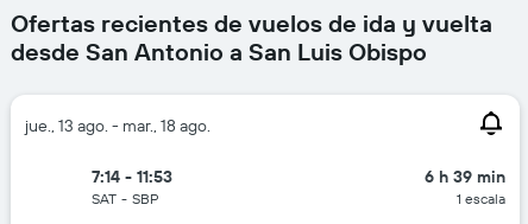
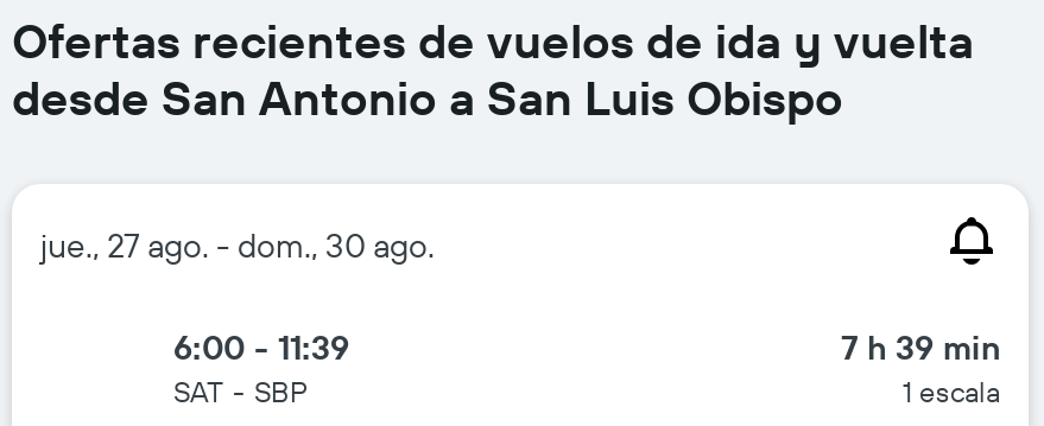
- jue., 13 ago. - mar., 18 ago.
+ jue., 27 ago. - dom., 30 ago.

- 7:14 - 11:53
+ 6:00 - 11:39

- 6 h 39 min
+ 7 h 39 min
